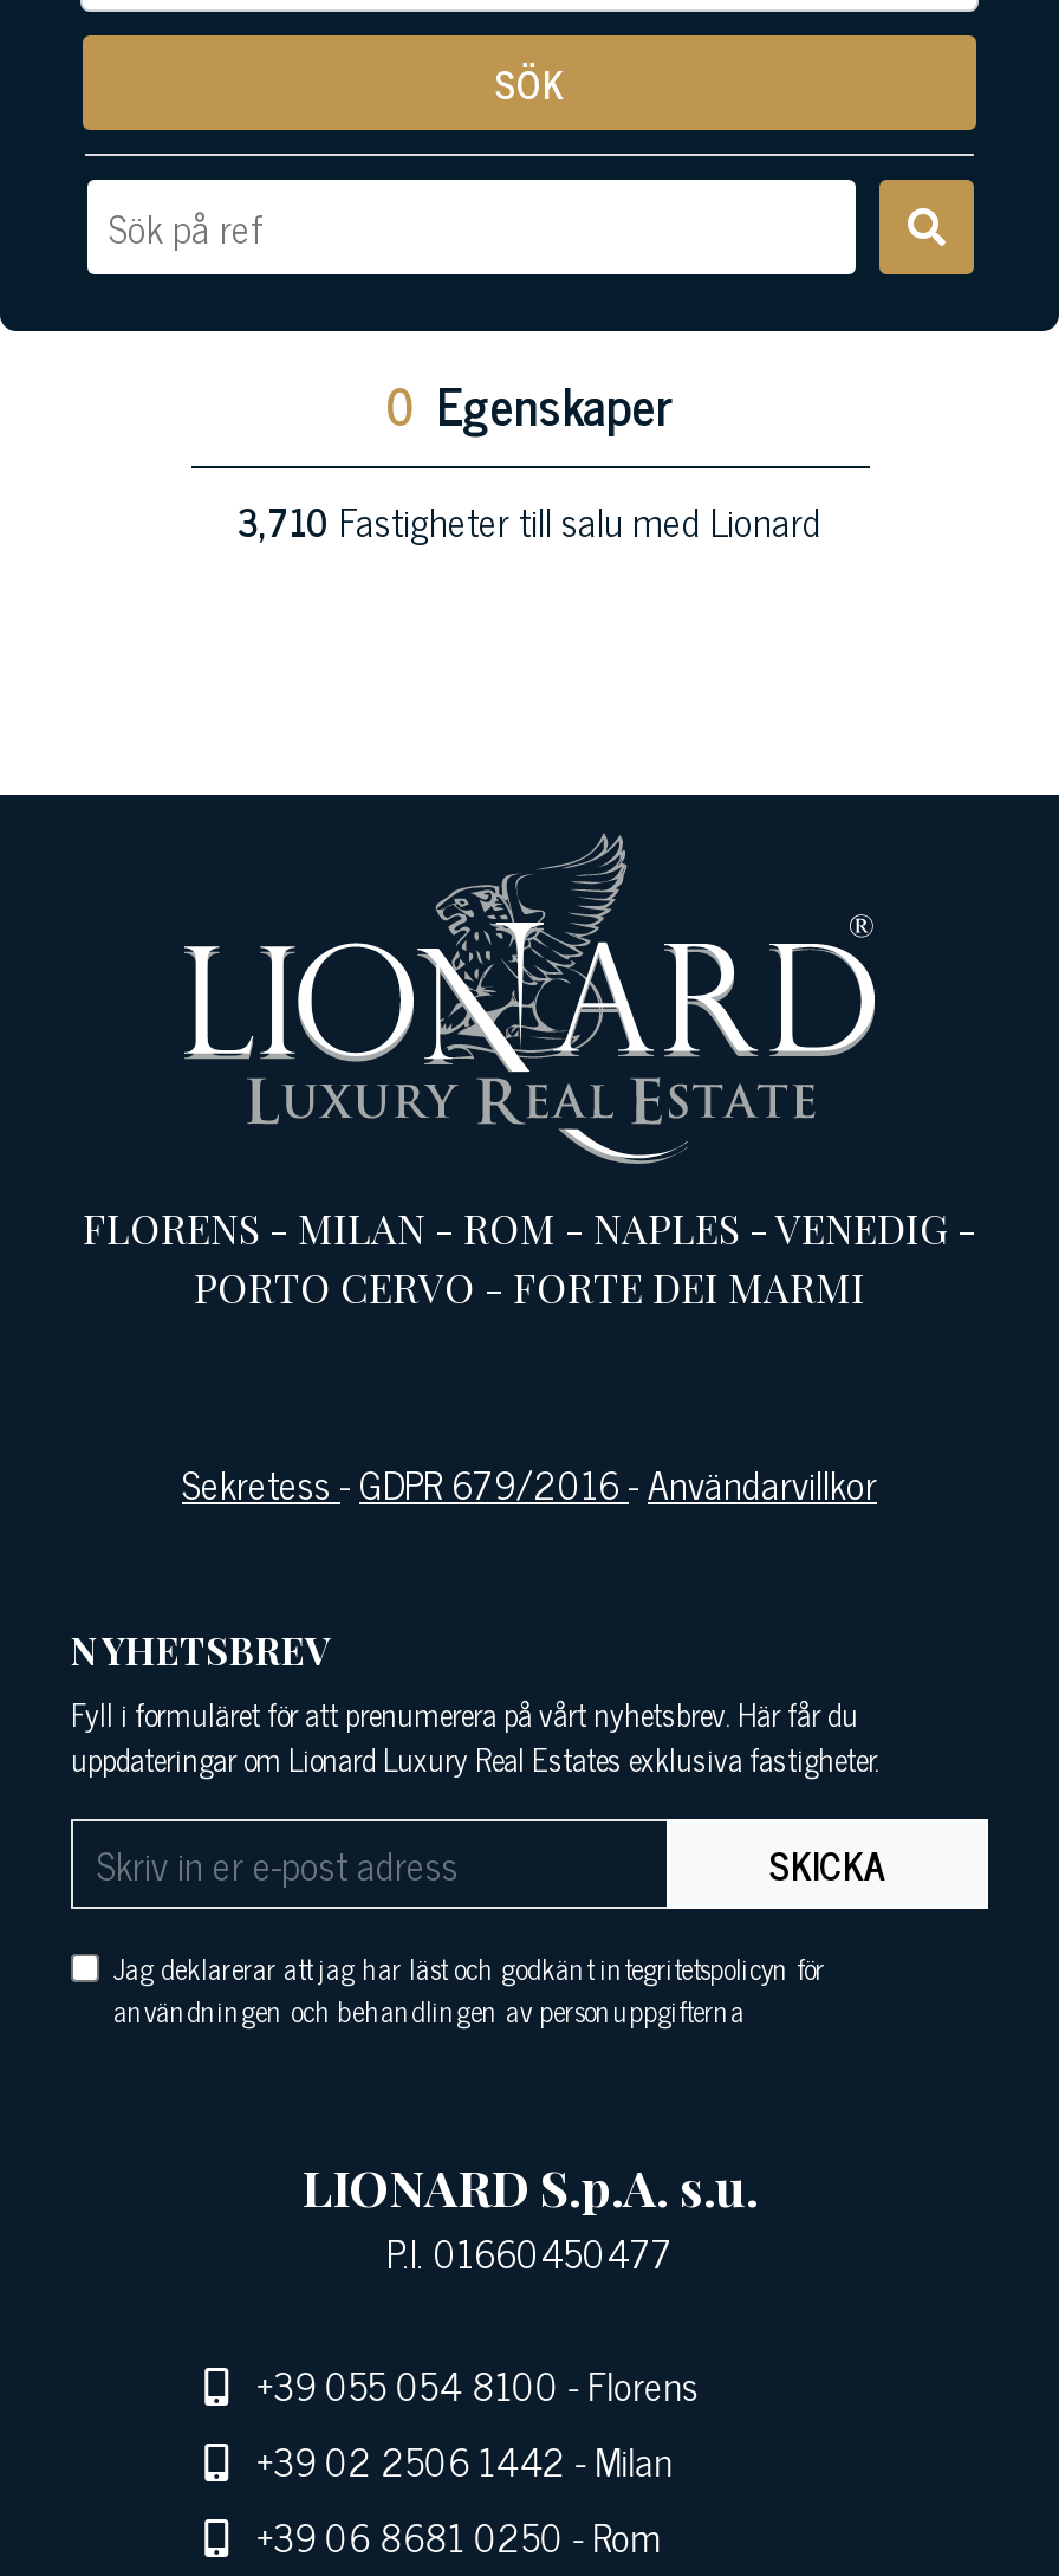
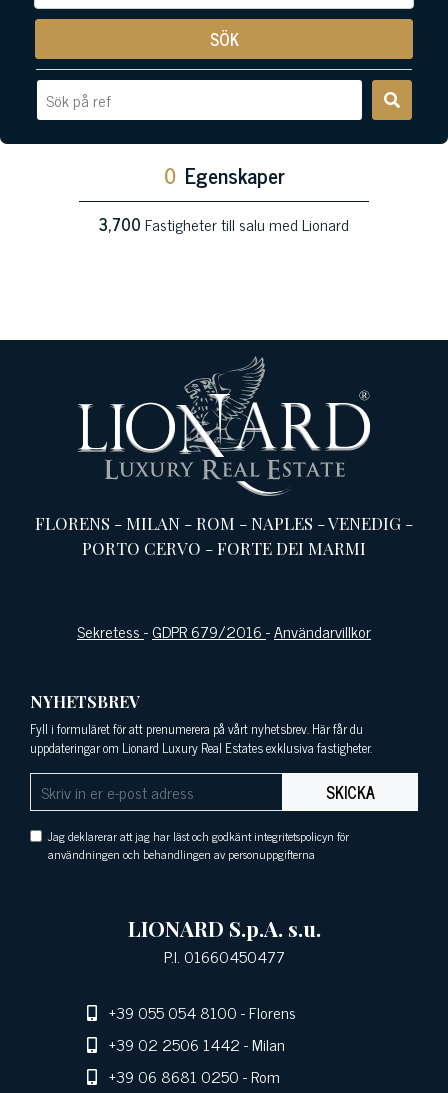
- 3,710 Fastigheter till salu med Lionard
+ 3,700 Fastigheter till salu med Lionard
